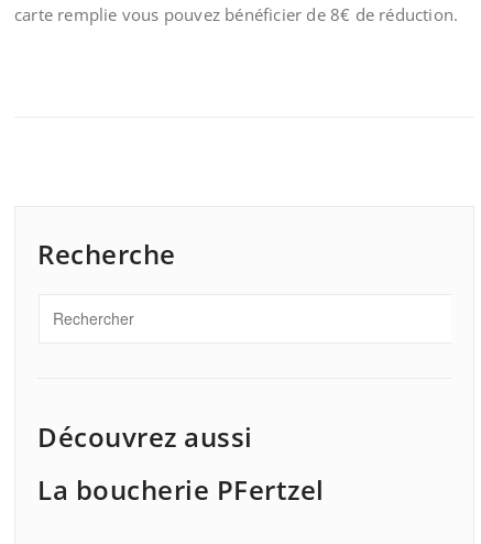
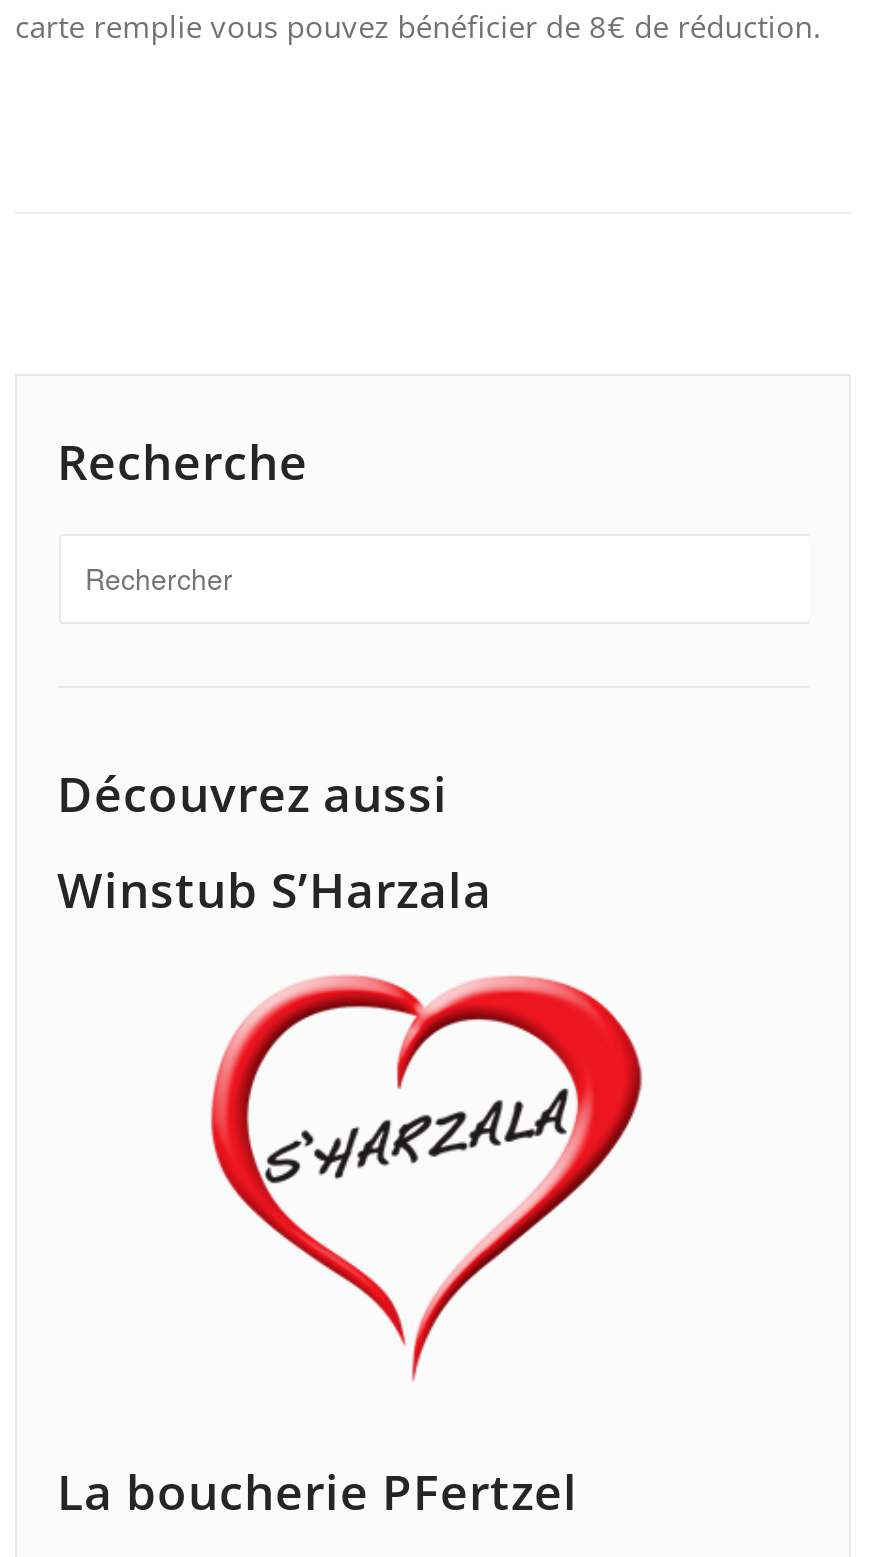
+ Winstub S’Harzala

+ [image]
